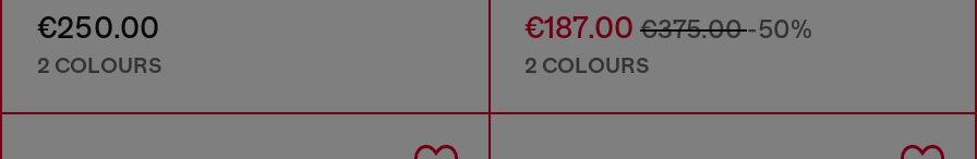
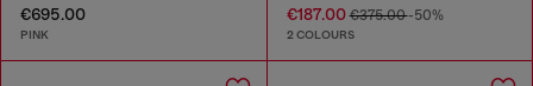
- €250.00
- 2 COLOURS
+ €695.00
+ PINK
